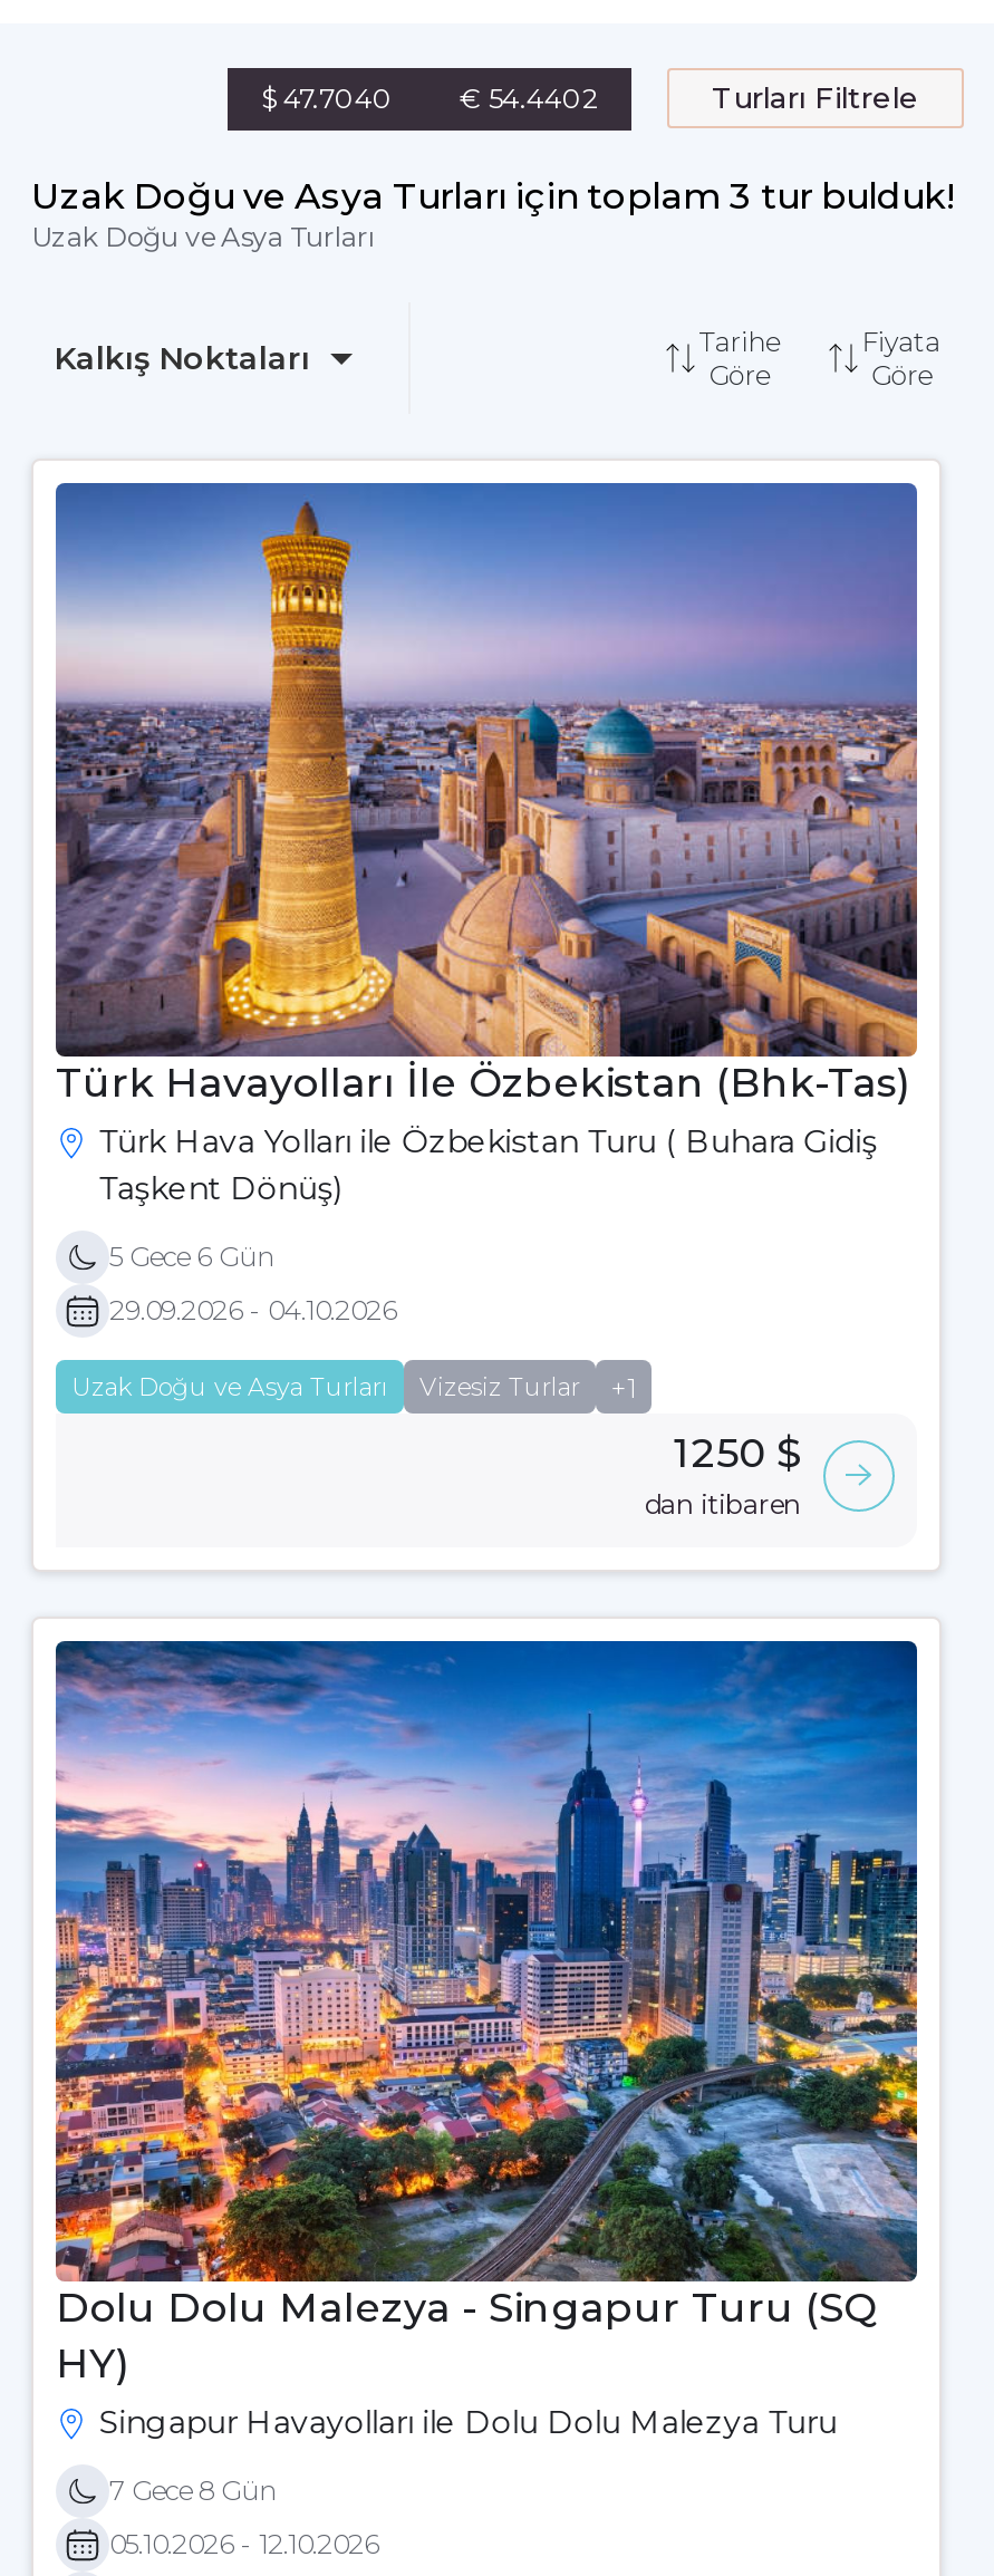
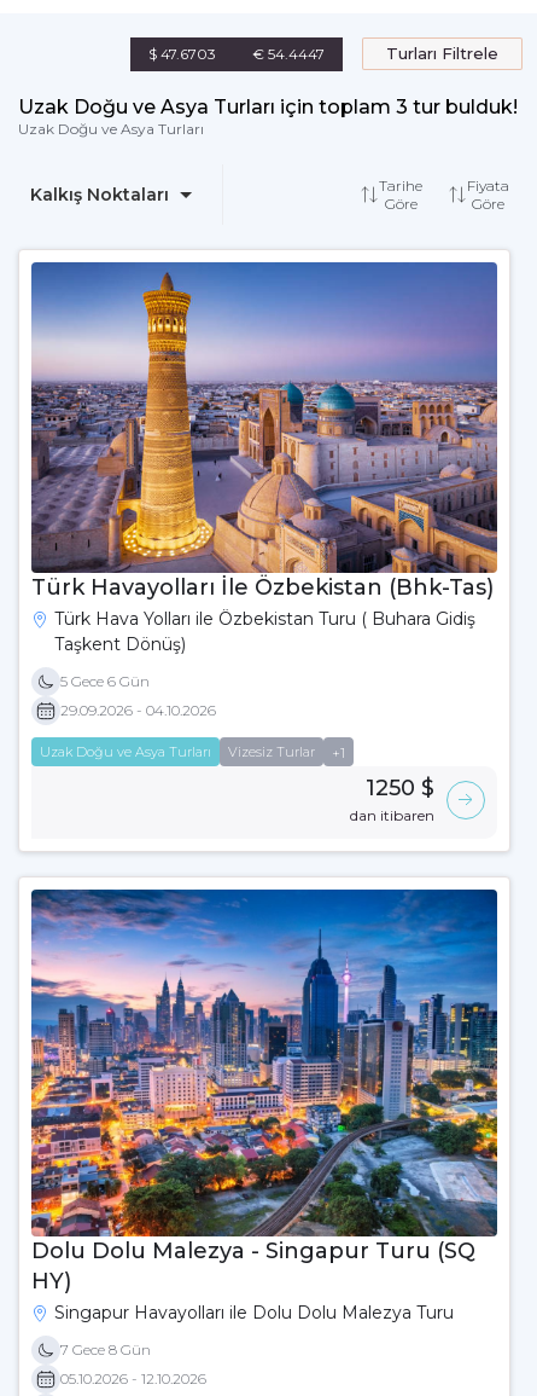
- $ 47.7040
+ $ 47.6703

- € 54.4402
+ € 54.4447
